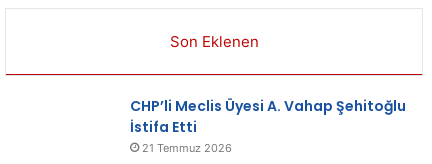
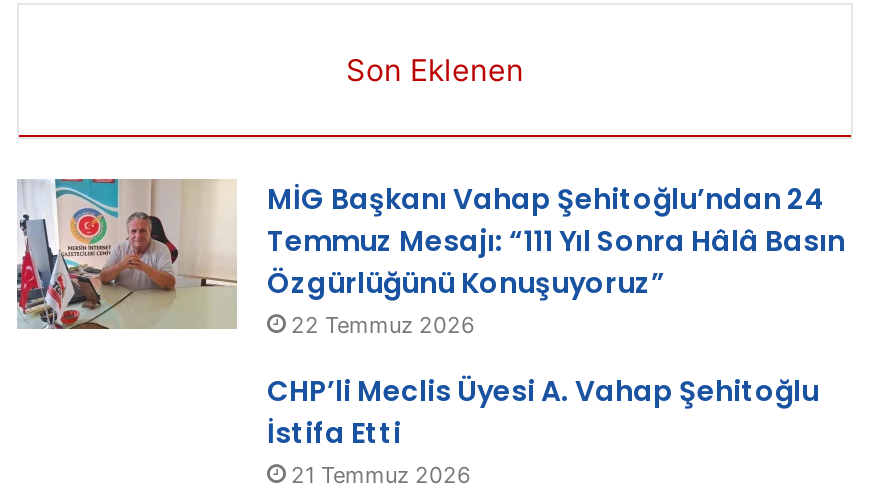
+ [image]
+ MİG Başkanı Vahap Şehitoğlu’ndan 24
+ Temmuz Mesajı: “111 Yıl Sonra Hâlâ Basın
+ Özgürlüğünü Konuşuyoruz”
+ 22 Temmuz 2026
